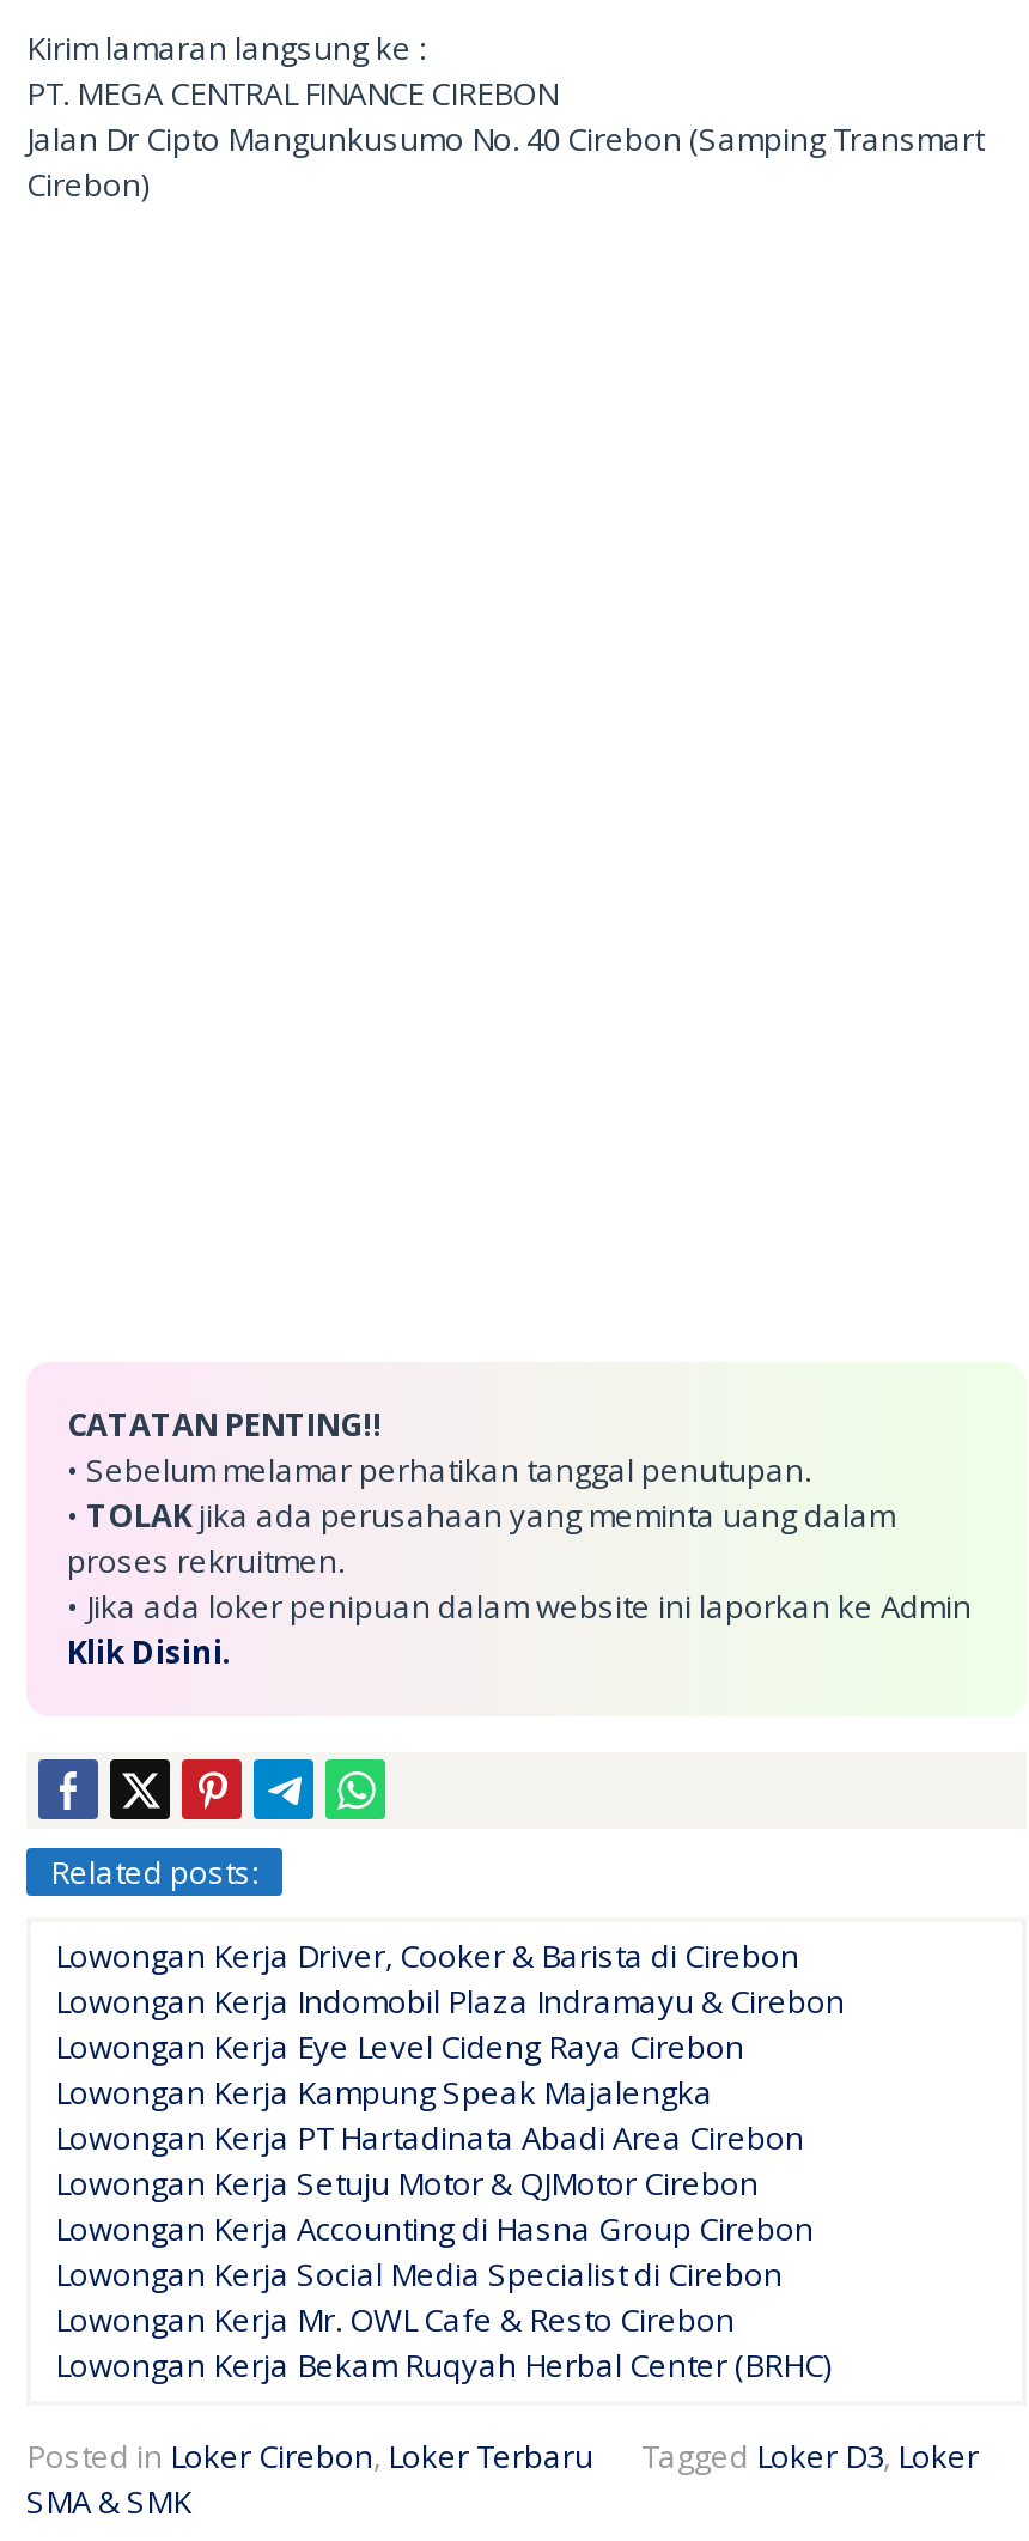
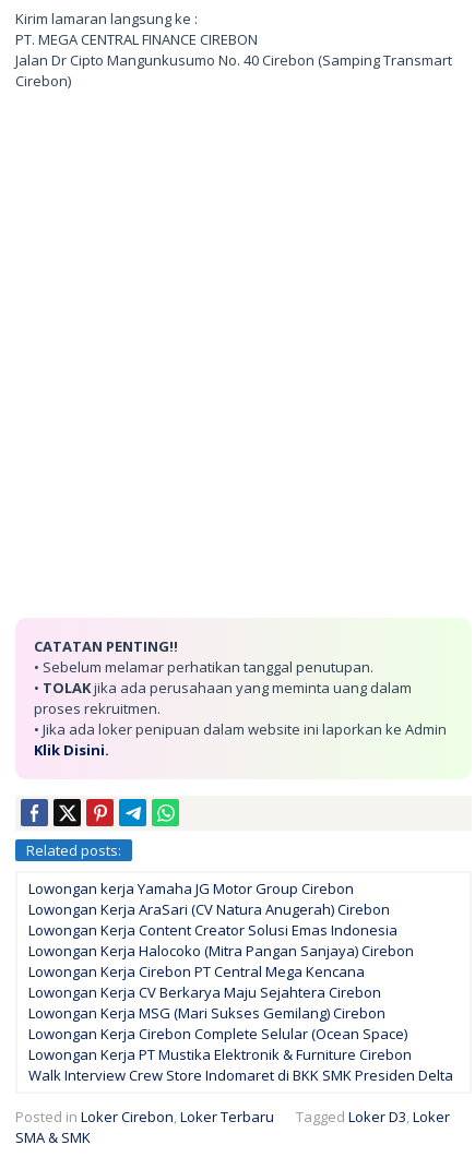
- Lowongan Kerja Driver, Cooker & Barista di Cirebon
- Lowongan Kerja Indomobil Plaza Indramayu & Cirebon
- Lowongan Kerja Eye Level Cideng Raya Cirebon
- Lowongan Kerja Kampung Speak Majalengka
- Lowongan Kerja PT Hartadinata Abadi Area Cirebon
- Lowongan Kerja Setuju Motor & QJMotor Cirebon
- Lowongan Kerja Accounting di Hasna Group Cirebon
- Lowongan Kerja Social Media Specialist di Cirebon
- Lowongan Kerja Mr. OWL Cafe & Resto Cirebon
- Lowongan Kerja Bekam Ruqyah Herbal Center (BRHC)
+ Lowongan kerja Yamaha JG Motor Group Cirebon
+ Lowongan Kerja AraSari (CV Natura Anugerah) Cirebon
+ Lowongan Kerja Content Creator Solusi Emas Indonesia
+ Lowongan Kerja Halocoko (Mitra Pangan Sanjaya) Cirebon
+ Lowongan Kerja Cirebon PT Central Mega Kencana
+ Lowongan Kerja CV Berkarya Maju Sejahtera Cirebon
+ Lowongan Kerja MSG (Mari Sukses Gemilang) Cirebon
+ Lowongan Kerja Cirebon Complete Selular (Ocean Space)
+ Lowongan Kerja PT Mustika Elektronik & Furniture Cirebon
+ Walk Interview Crew Store Indomaret di BKK SMK Presiden Delta
